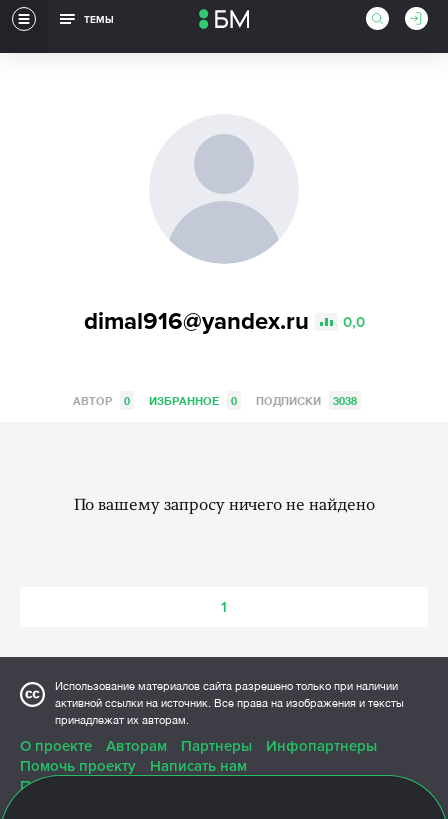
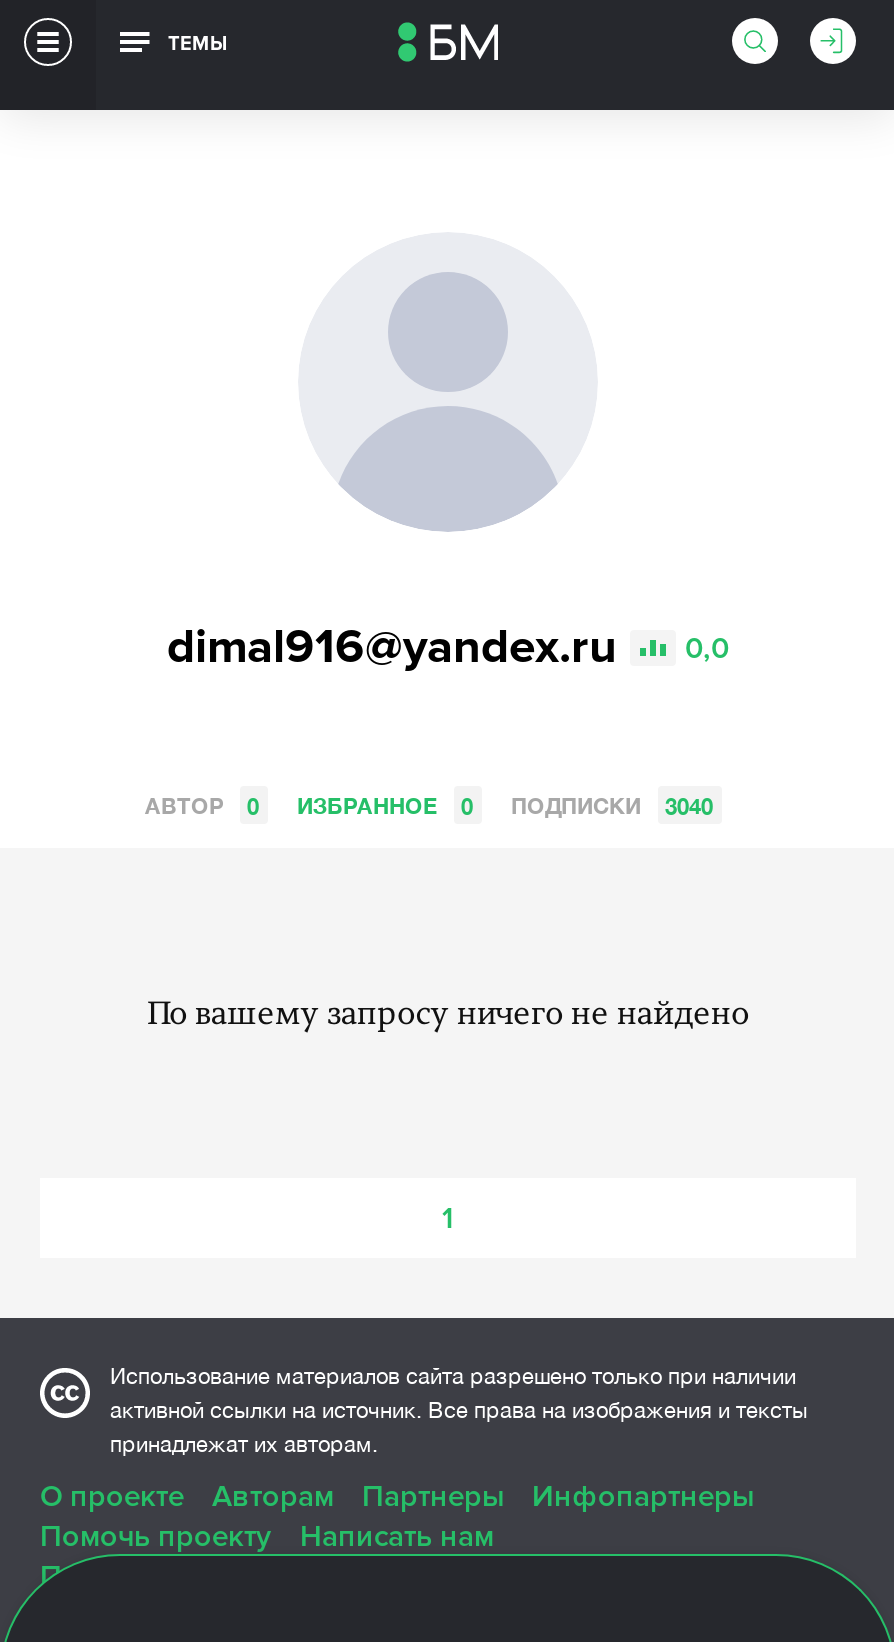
- АВТОР 0 ИЗБРАННОЕ 0 ПОДПИСКИ 3038
+ АВТОР 0 ИЗБРАННОЕ 0 ПОДПИСКИ 3040
